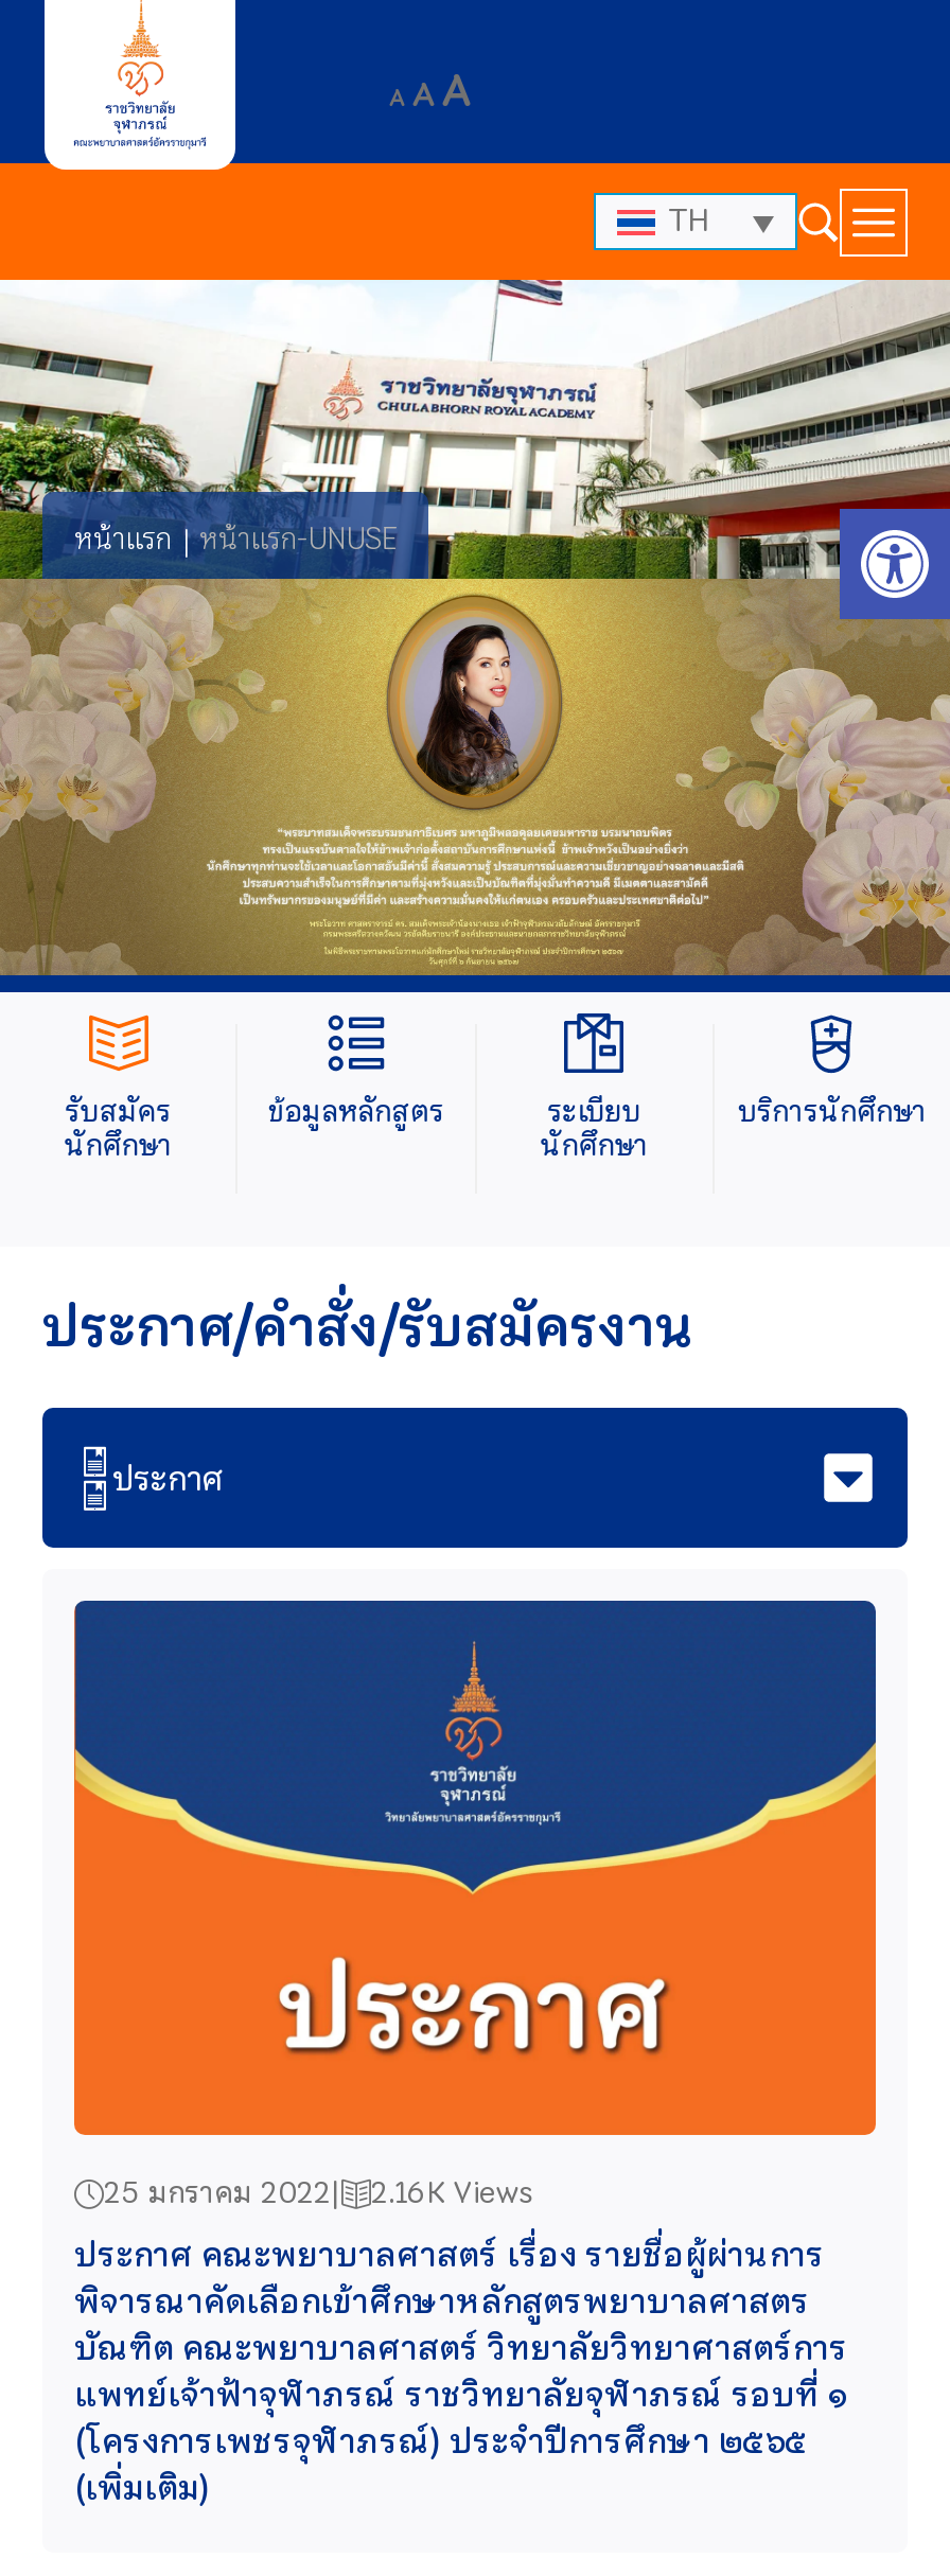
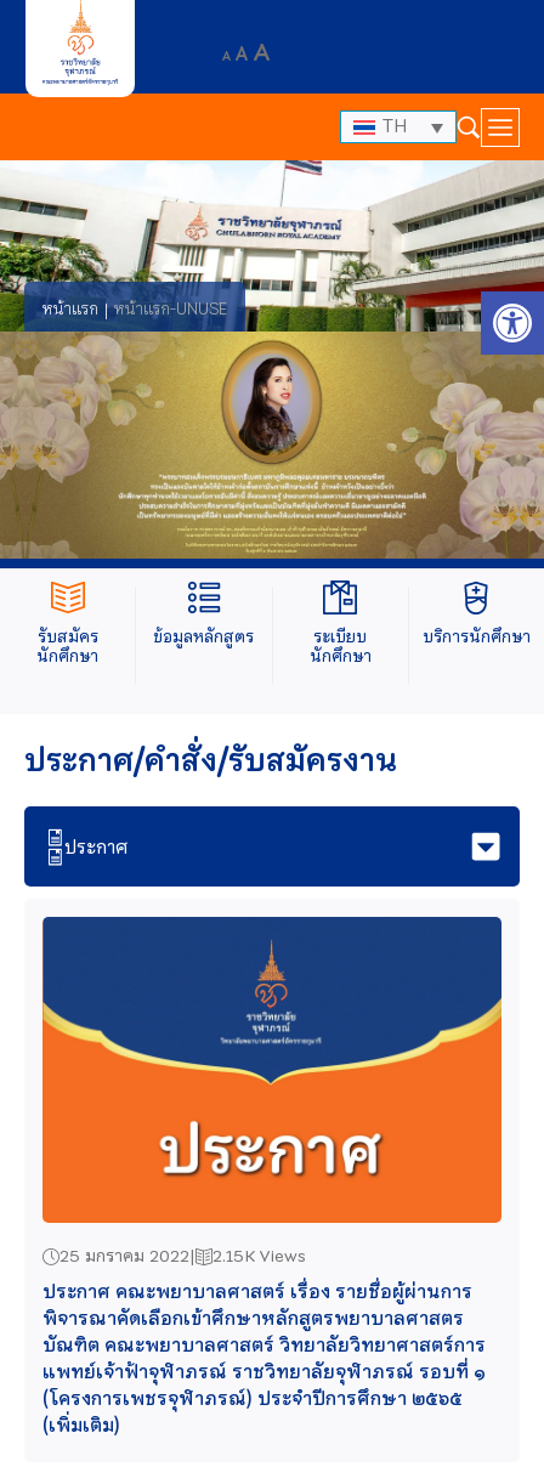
- 25 มกราคม 2022 2.16K Views
+ 25 มกราคม 2022 2.15K Views
